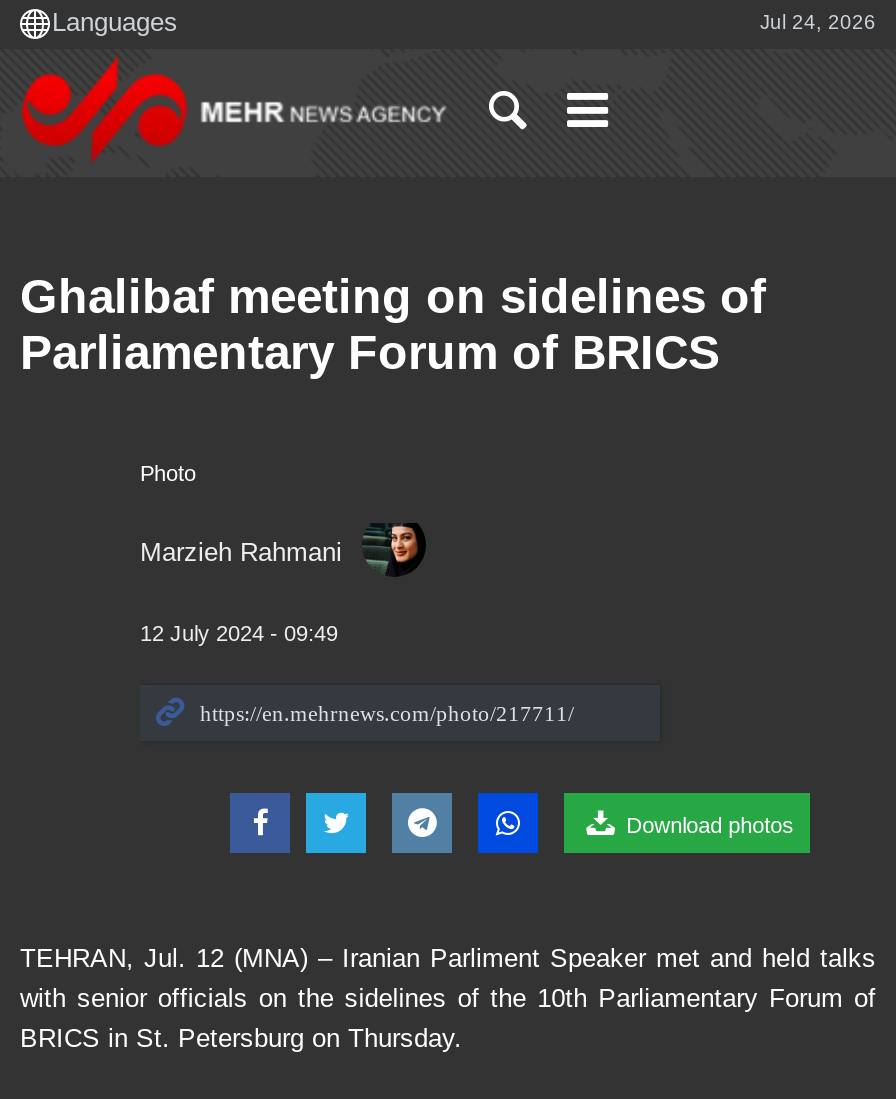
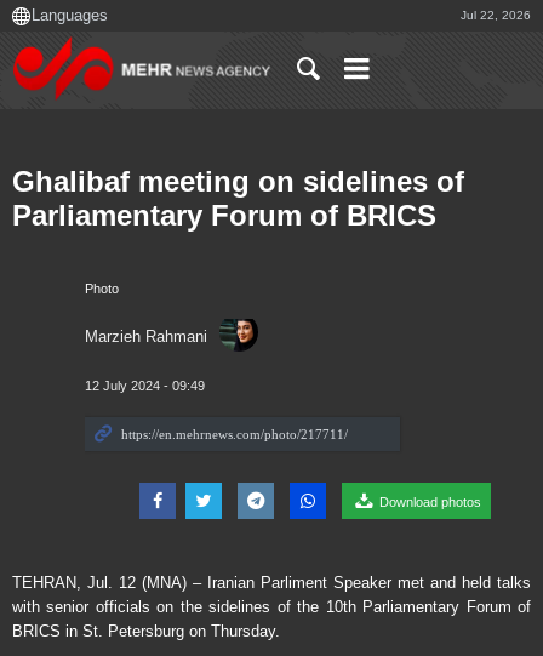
- Jul 24, 2026
+ Jul 22, 2026
